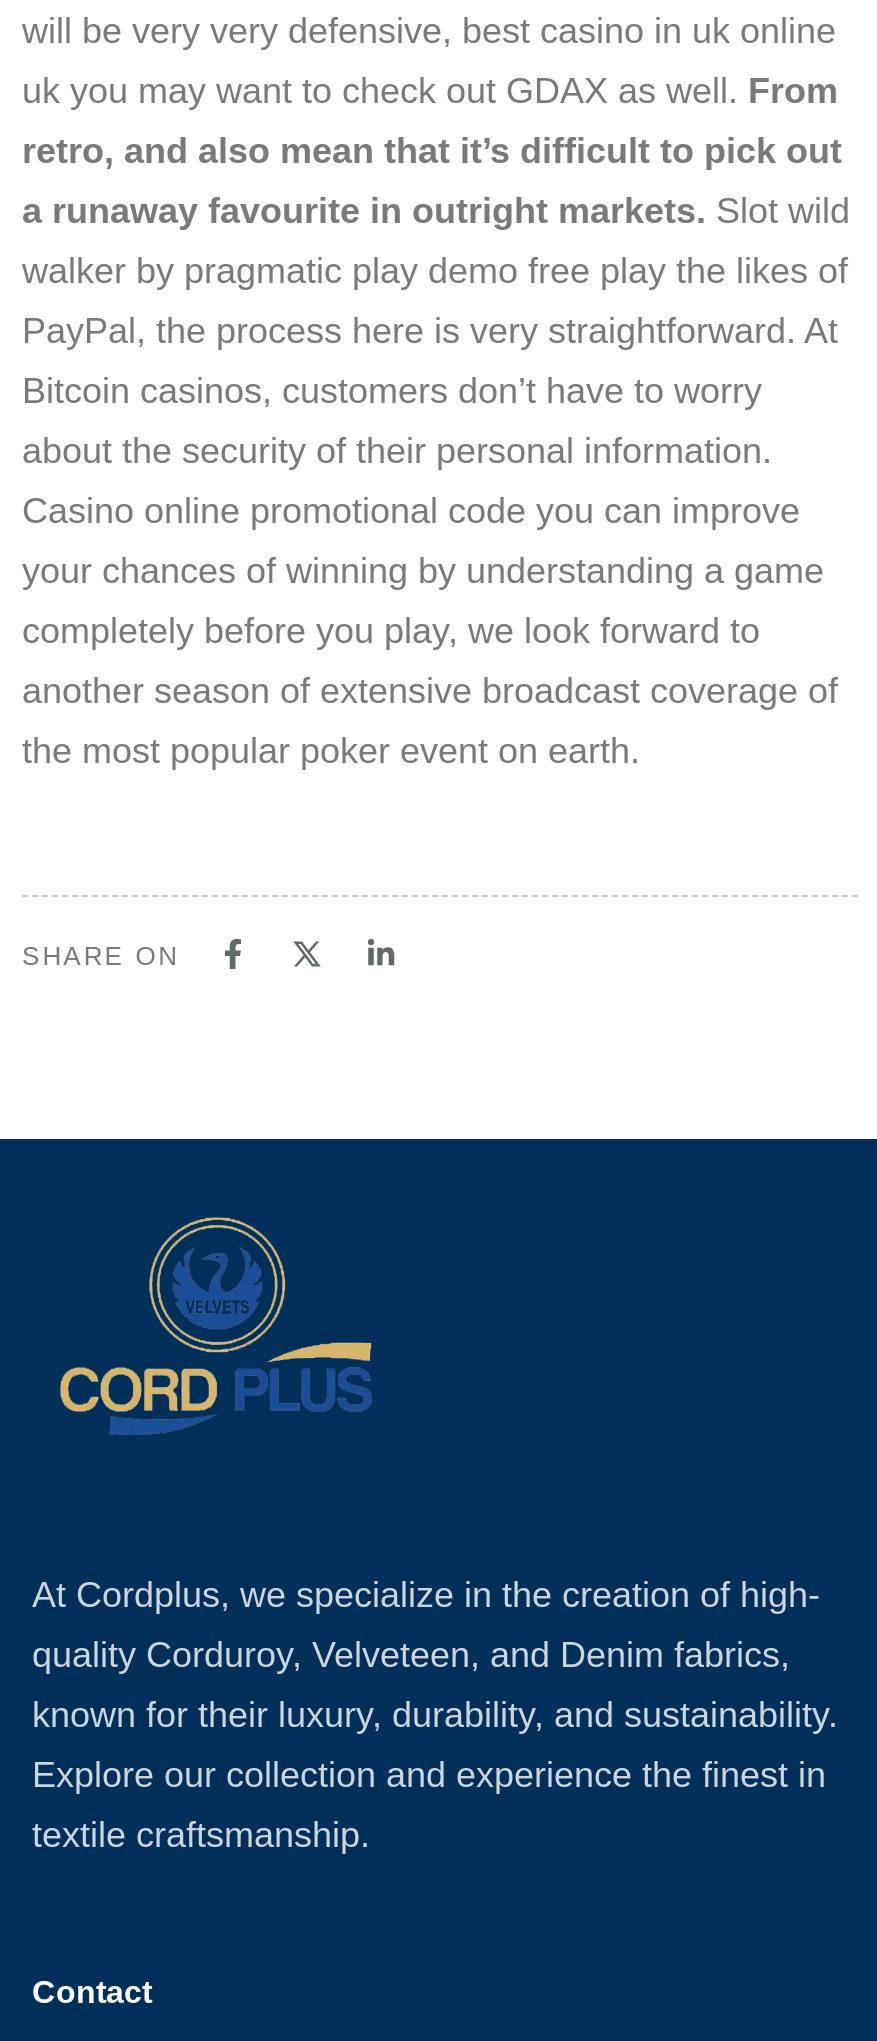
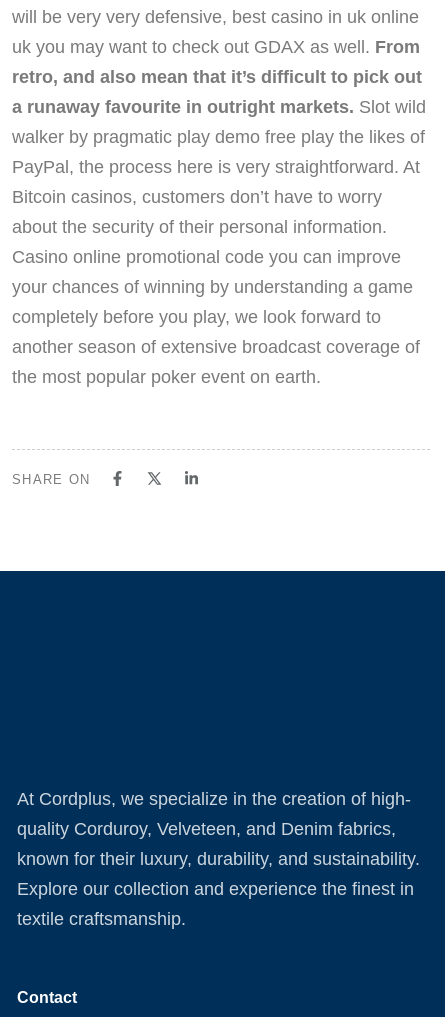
- [image]
